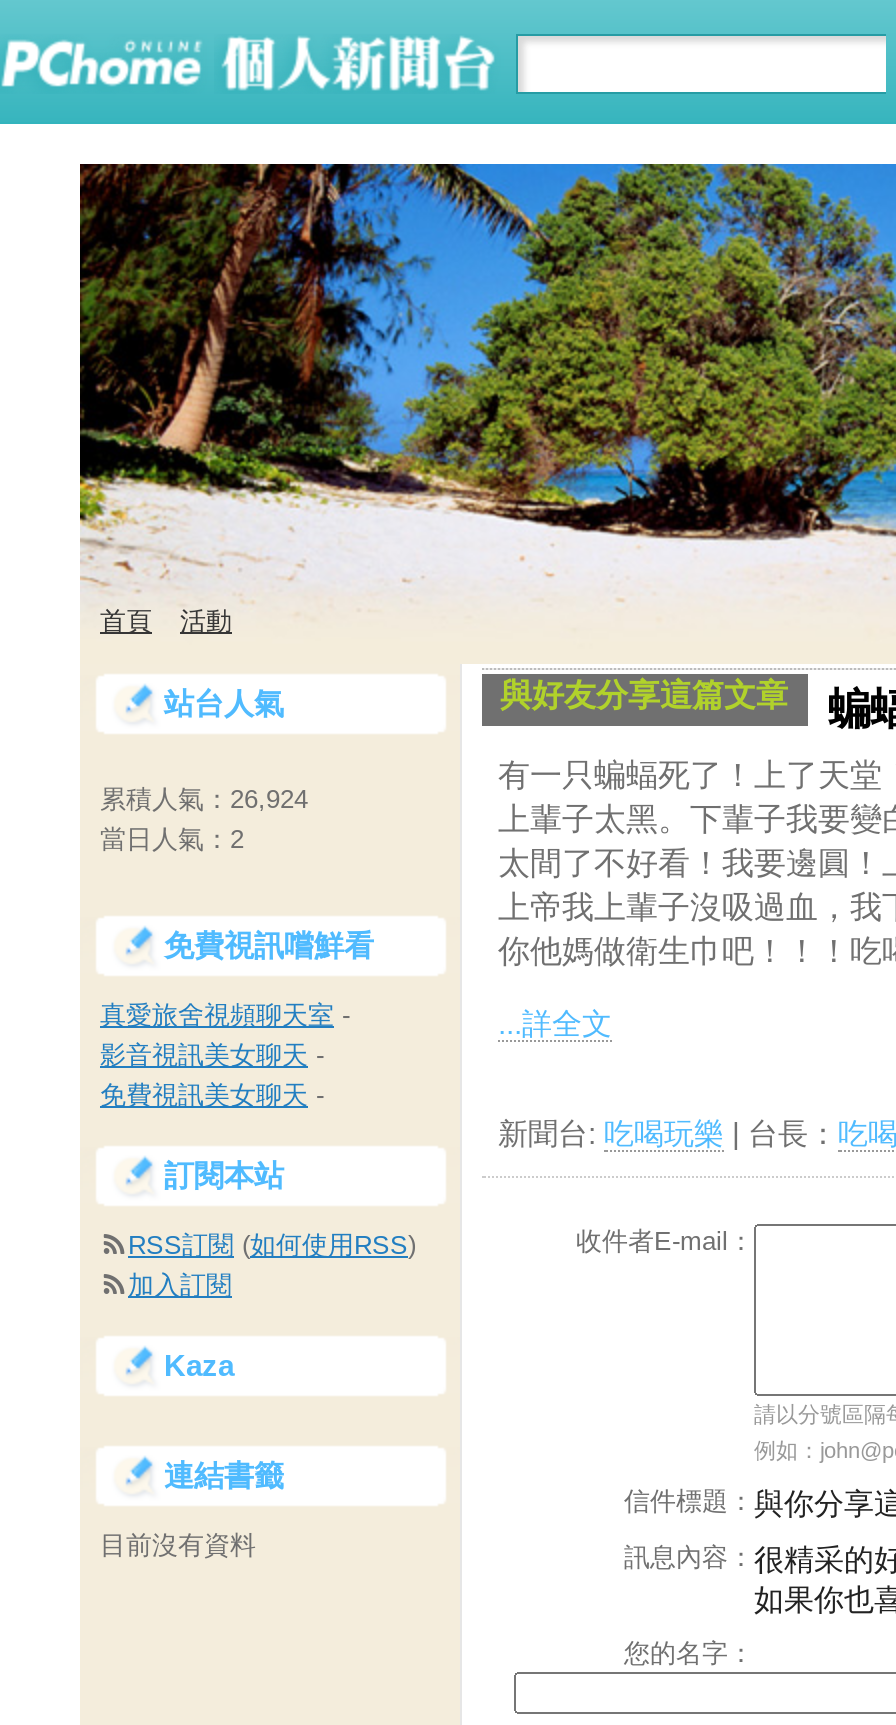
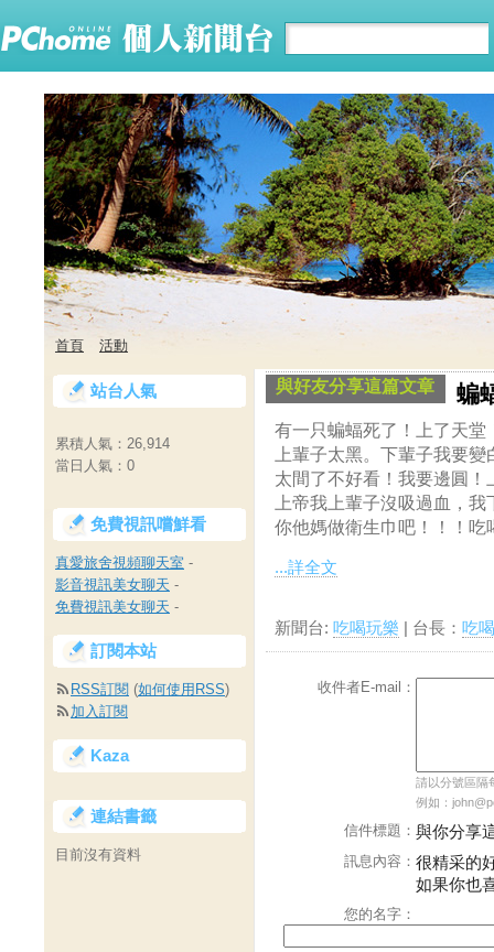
- 累積人氣：26,924
+ 累積人氣：26,914

- 當日人氣：2
+ 當日人氣：0
